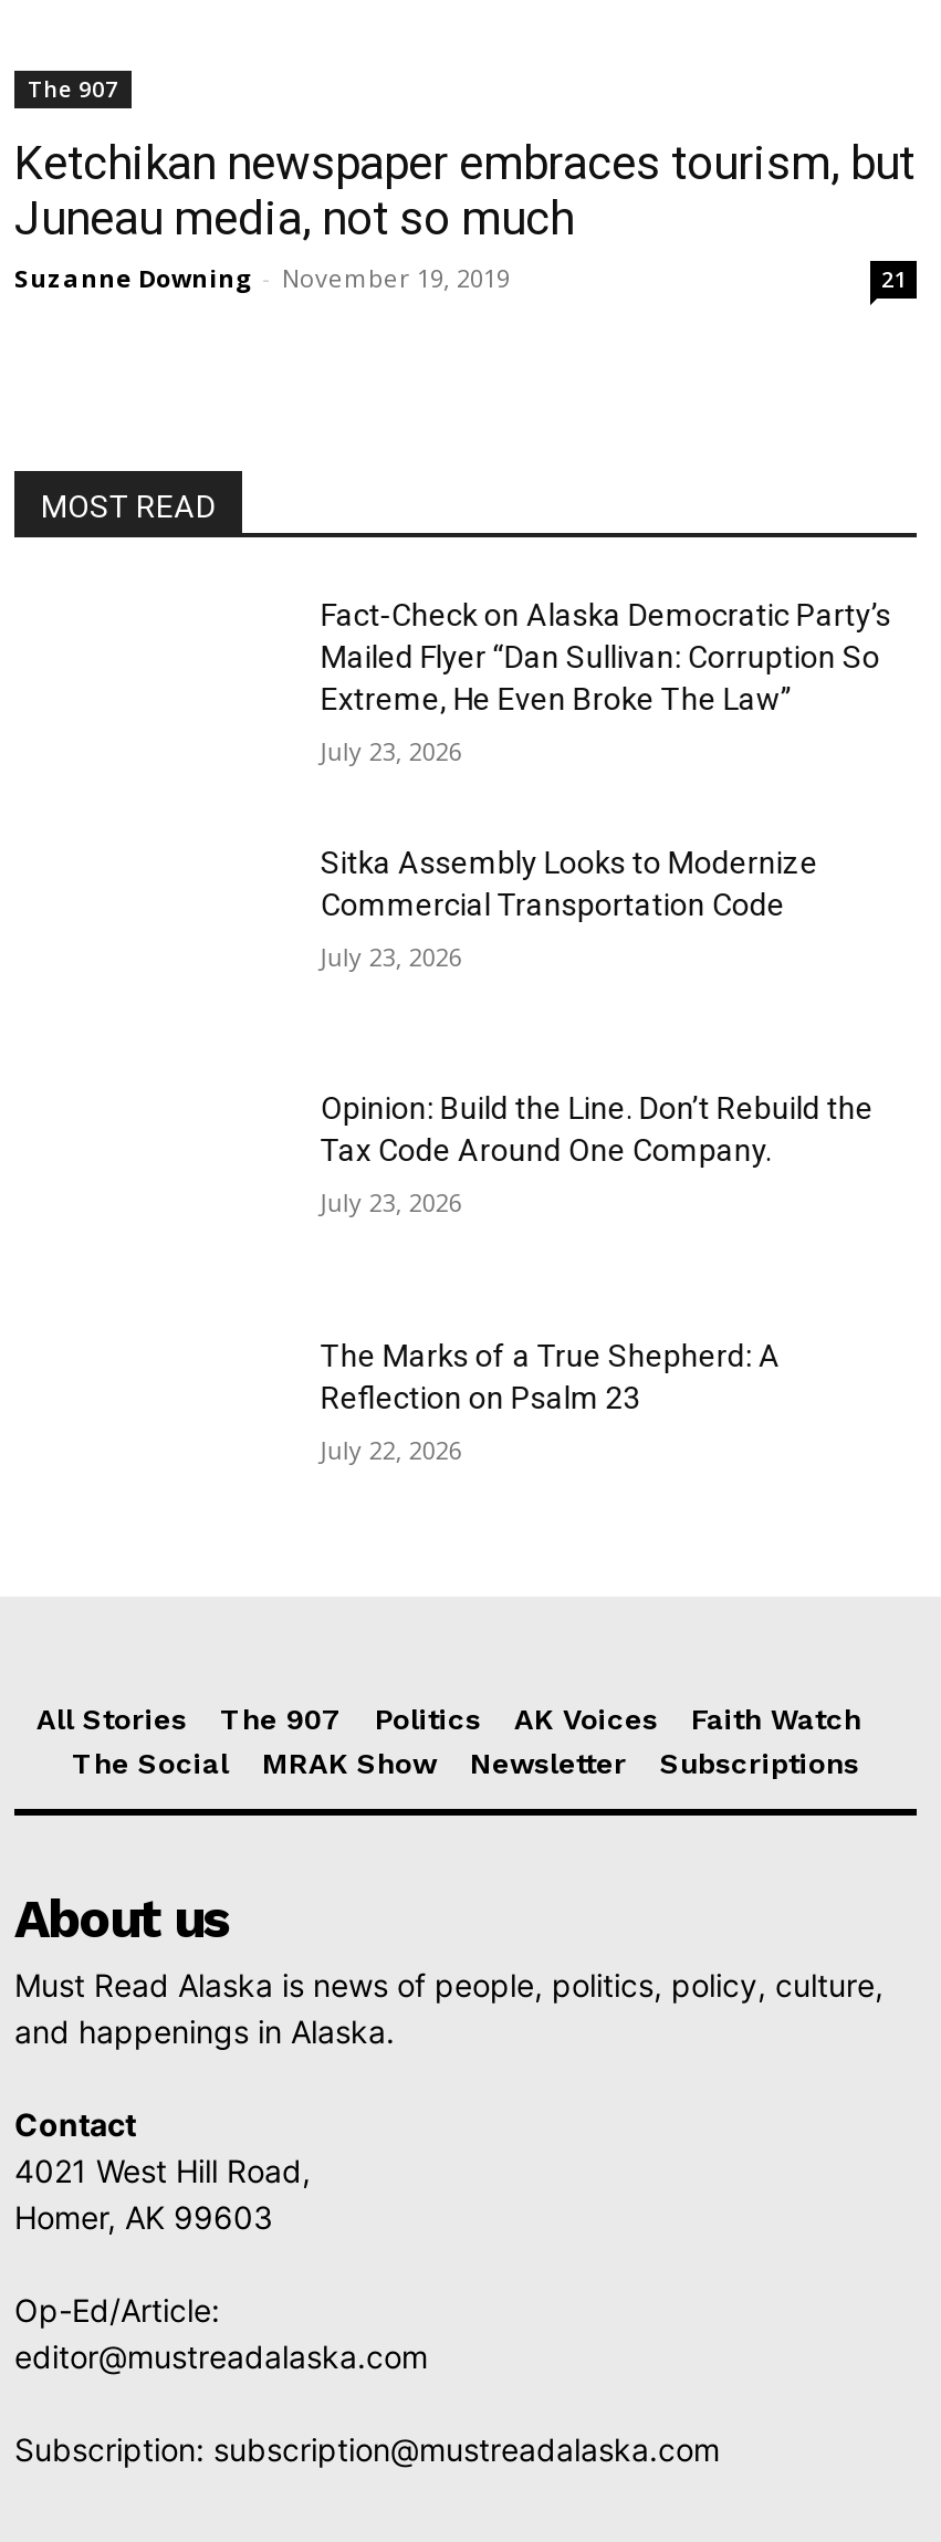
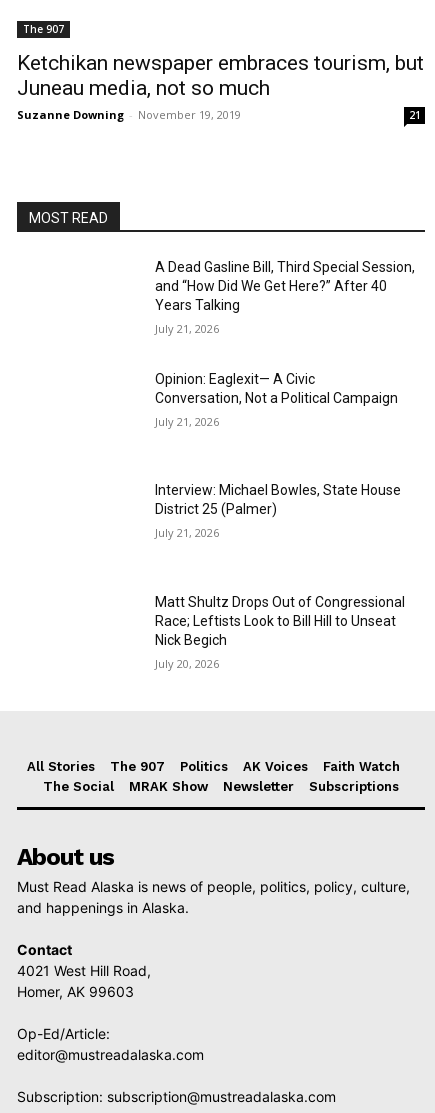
- Fact-Check on Alaska Democratic Party’s
- Mailed Flyer “Dan Sullivan: Corruption So
- Extreme, He Even Broke The Law”
+ A Dead Gasline Bill, Third Special Session,
+ and “How Did We Get Here?” After 40
+ Years Talking

- July 23, 2026
+ July 21, 2026

- Sitka Assembly Looks to Modernize
- Commercial Transportation Code
+ Opinion: Eaglexit— A Civic
+ Conversation, Not a Political Campaign

- July 23, 2026
+ July 21, 2026

- Opinion: Build the Line. Don’t Rebuild the
- Tax Code Around One Company.
+ Interview: Michael Bowles, State House
+ District 25 (Palmer)

- July 23, 2026
+ July 21, 2026

- The Marks of a True Shepherd: A
- Reflection on Psalm 23
+ Matt Shultz Drops Out of Congressional
+ Race; Leftists Look to Bill Hill to Unseat
+ Nick Begich

- July 22, 2026
+ July 20, 2026
